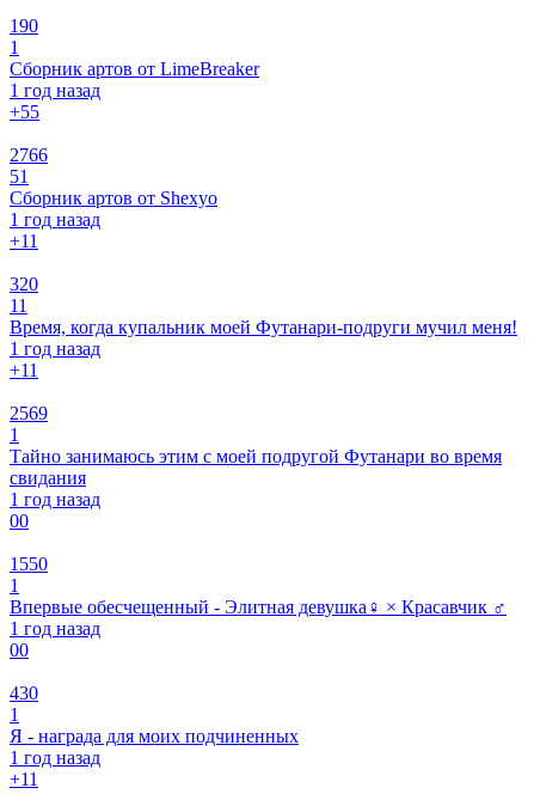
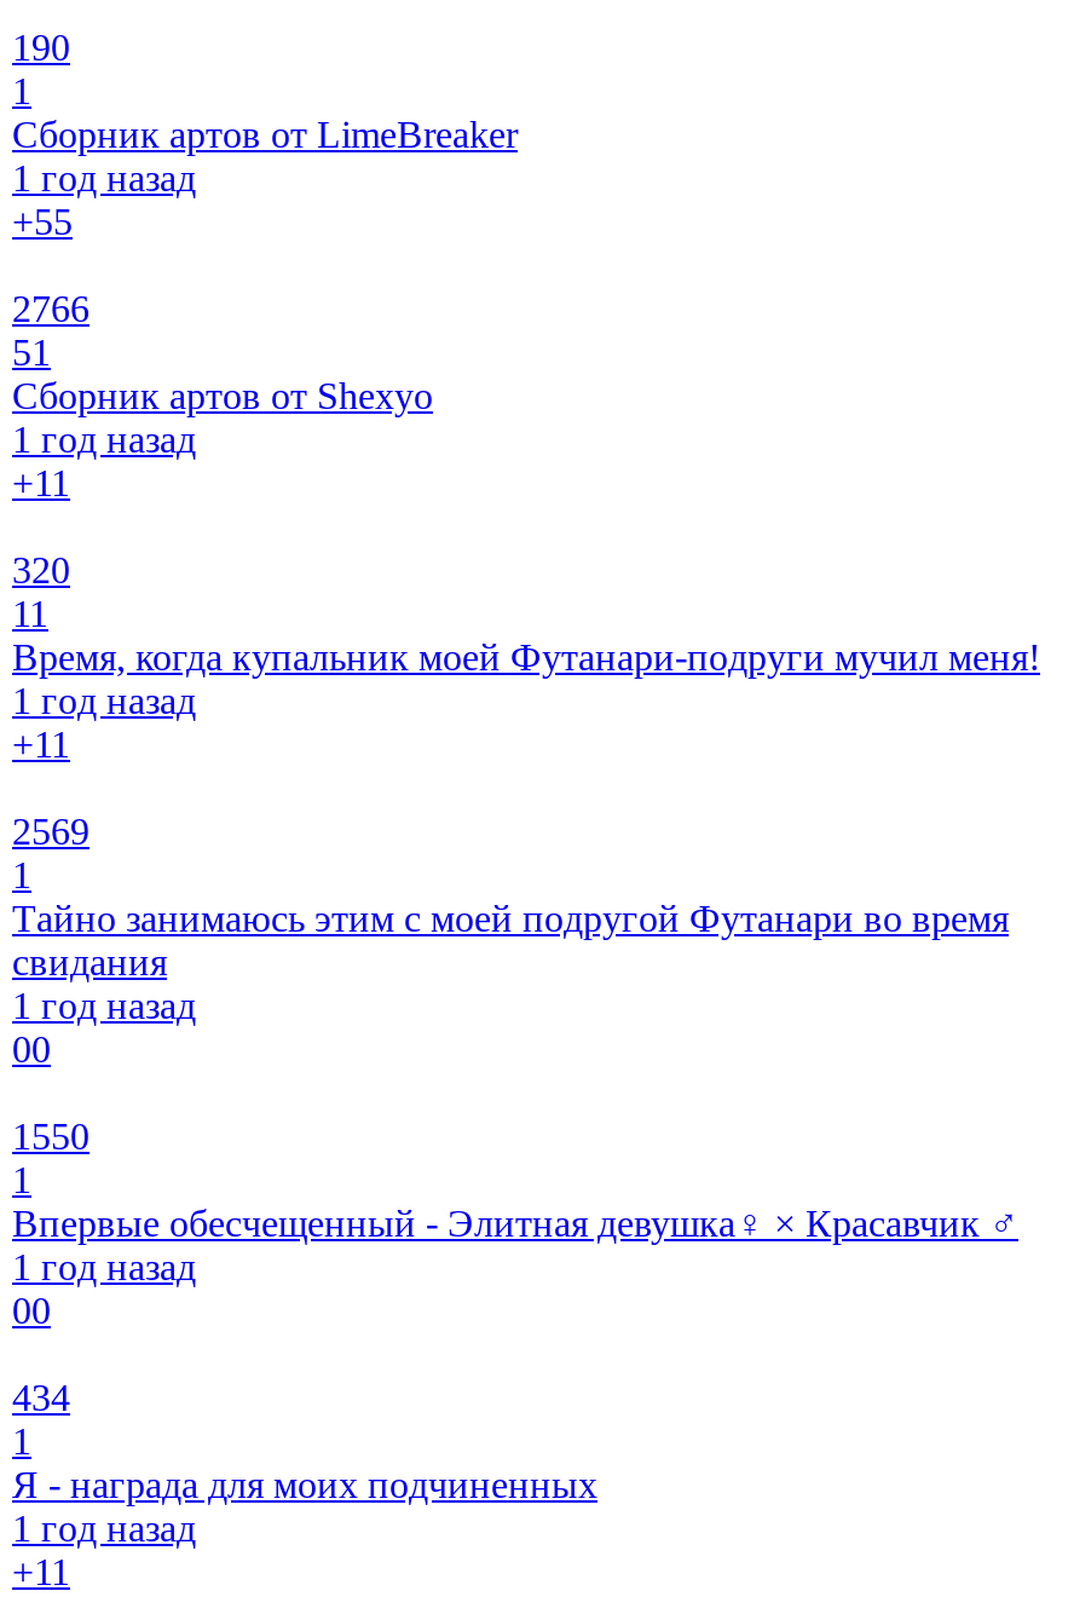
- 430
+ 434
